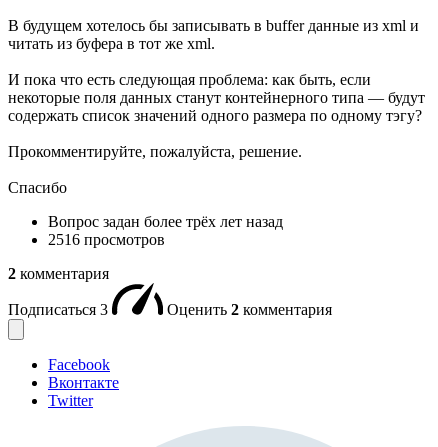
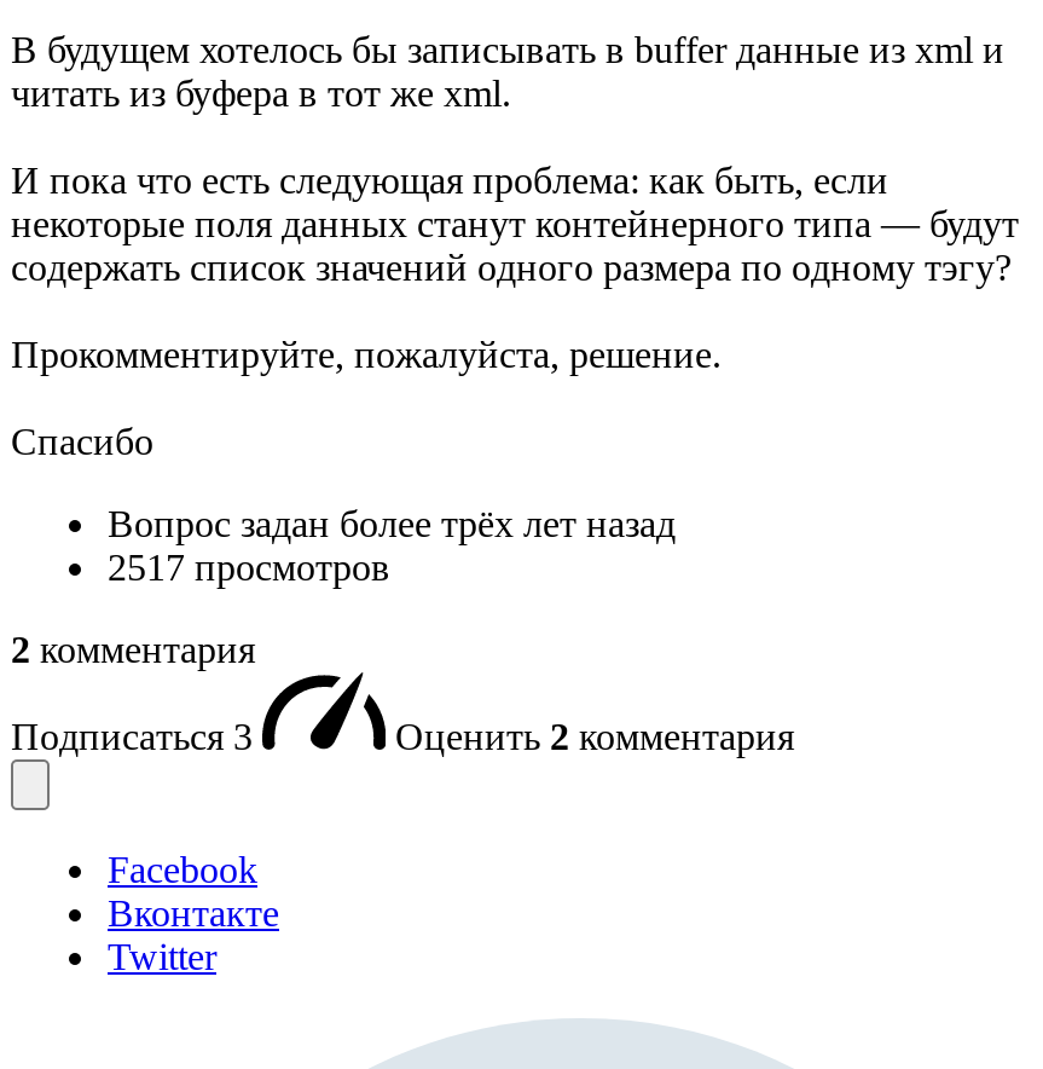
- 2516 просмотров
+ 2517 просмотров
